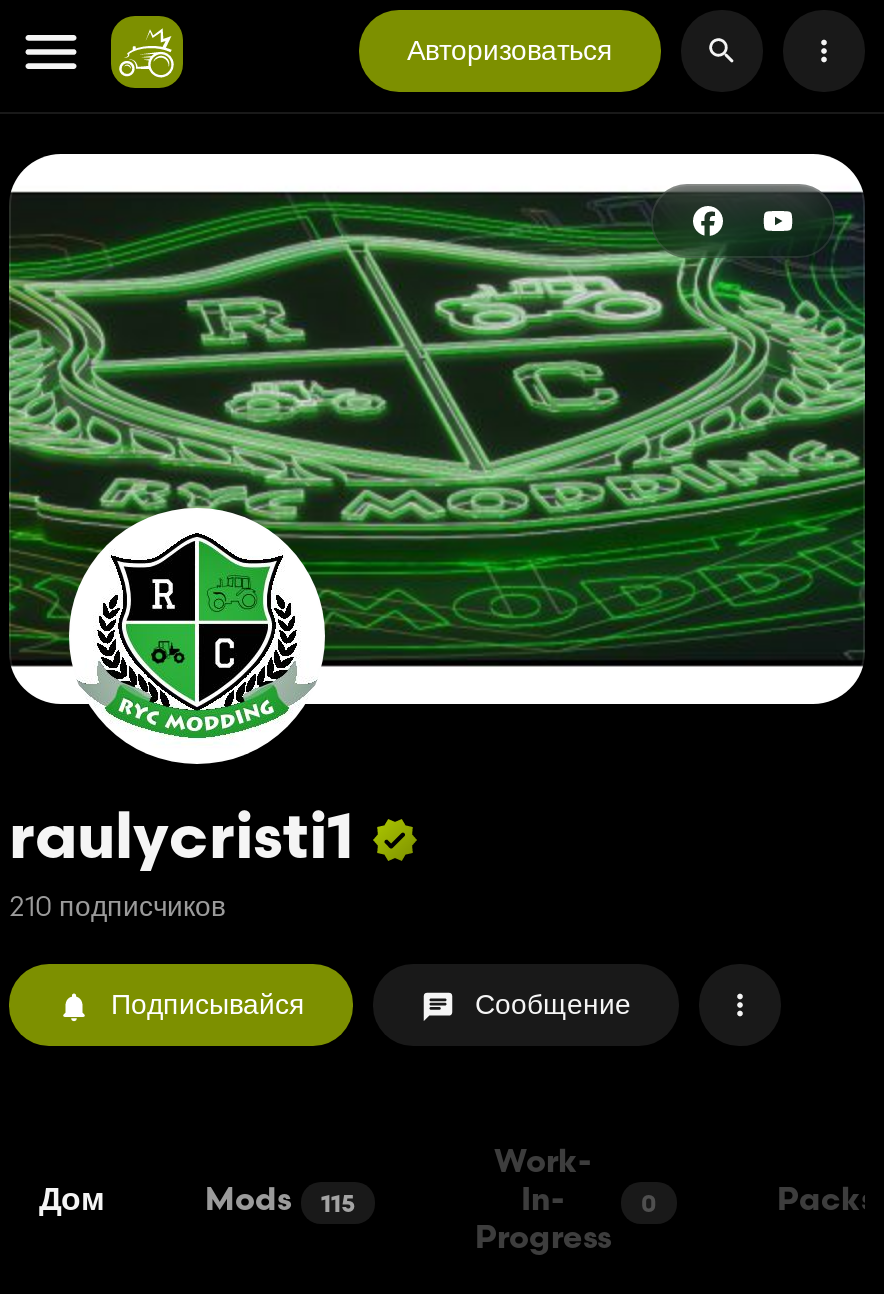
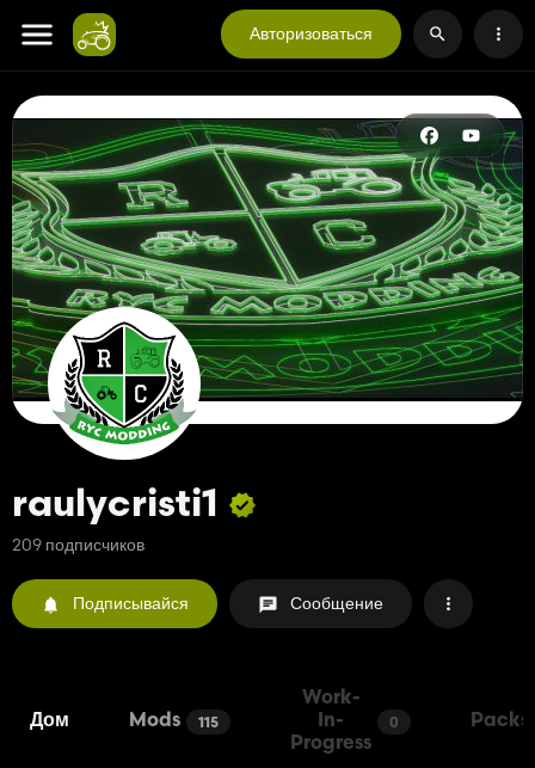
- 210 подписчиков
+ 209 подписчиков
